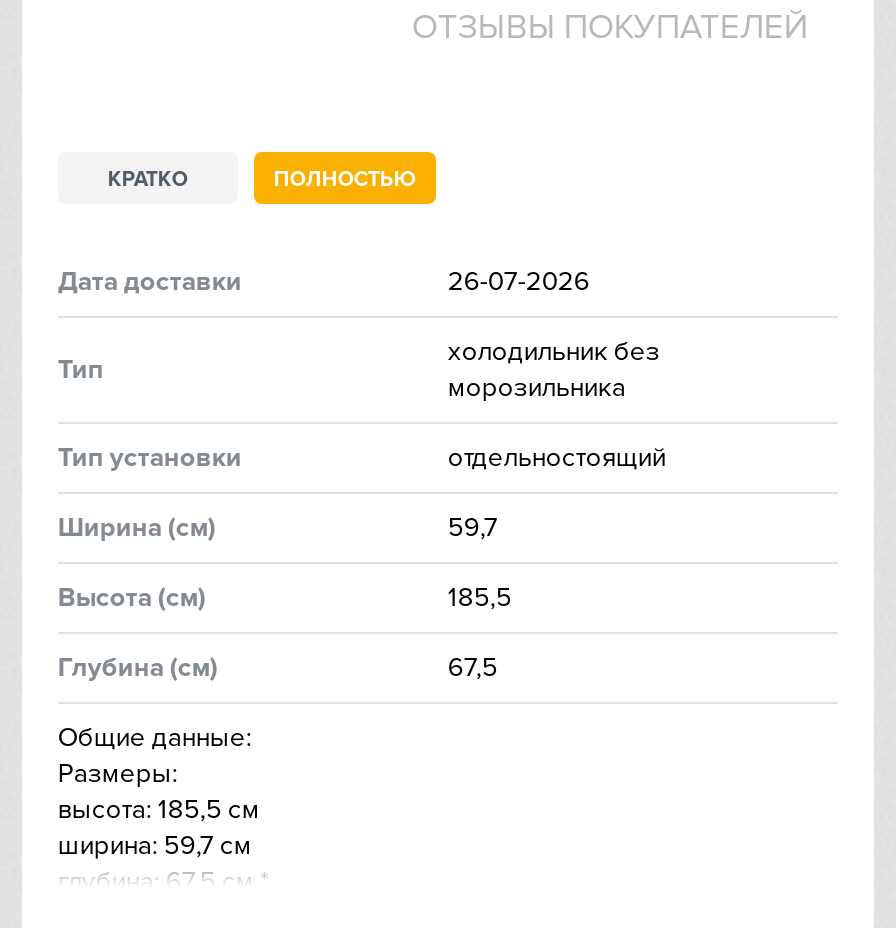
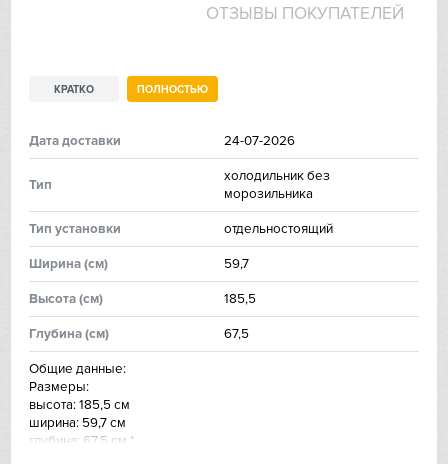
- 26-07-2026
+ 24-07-2026
